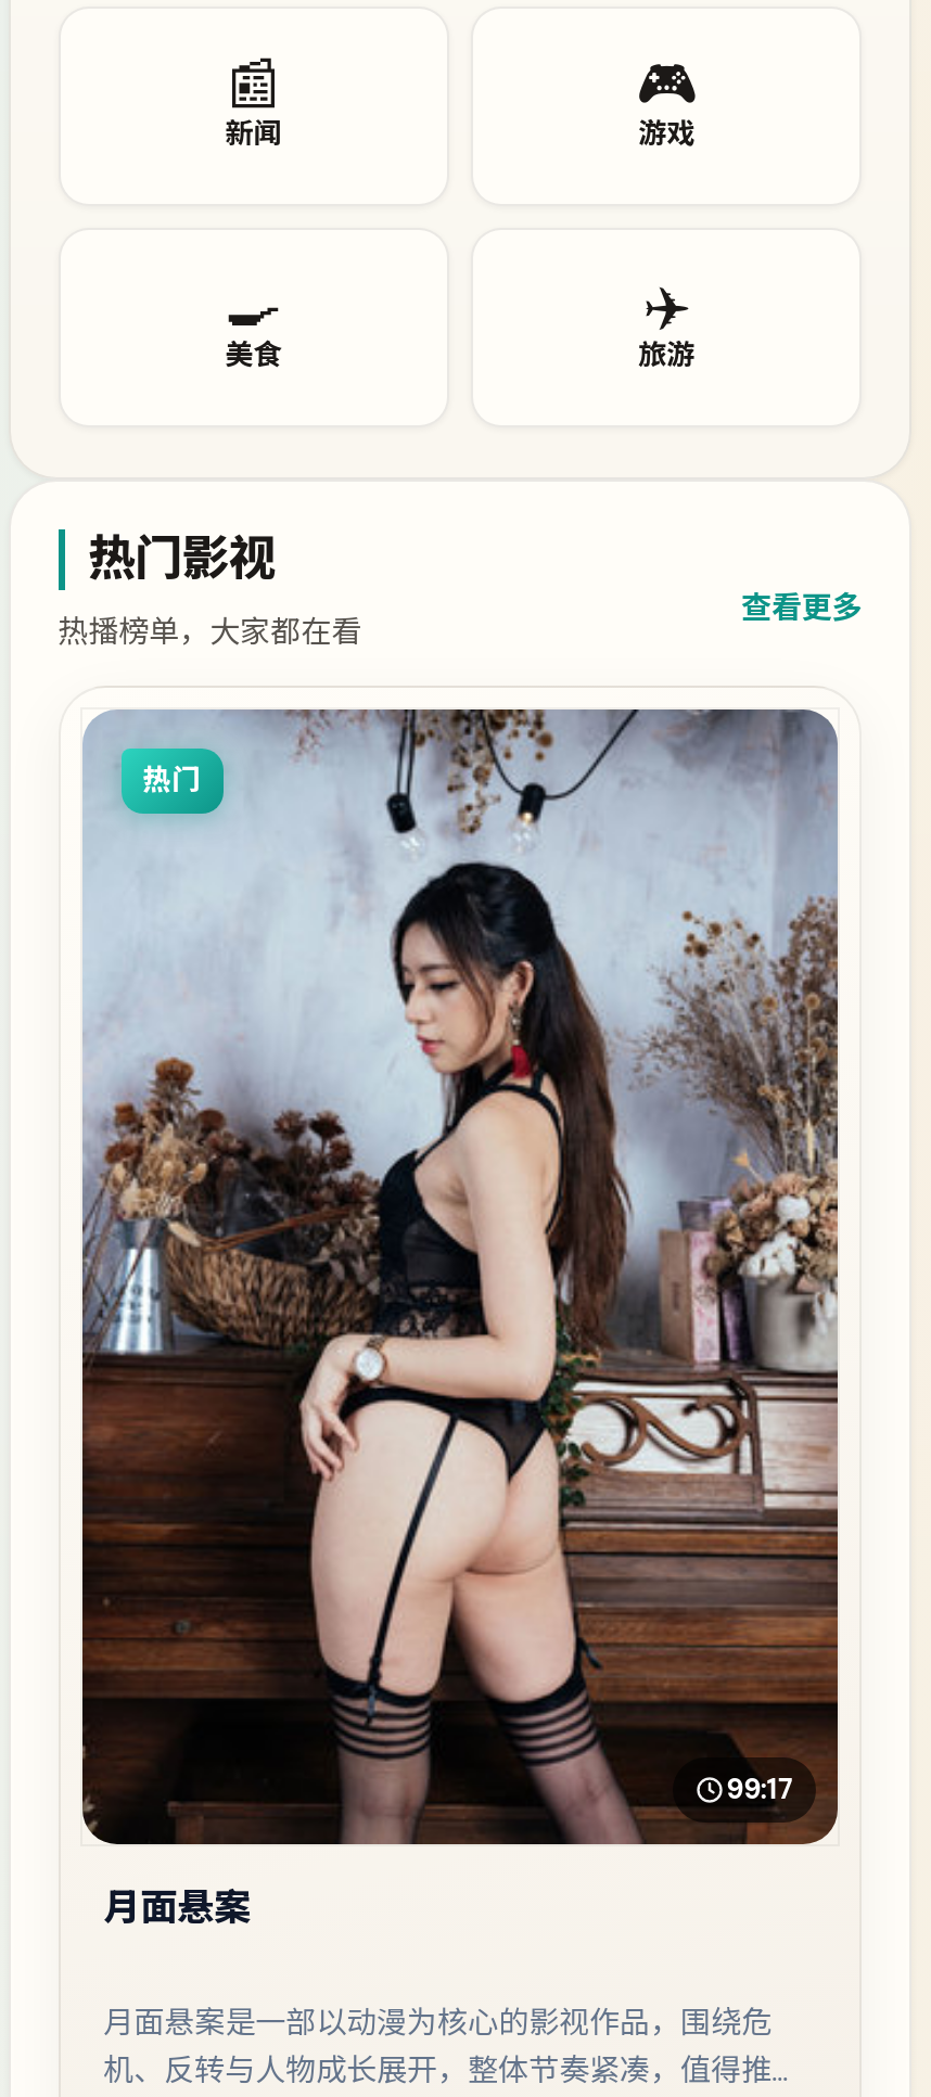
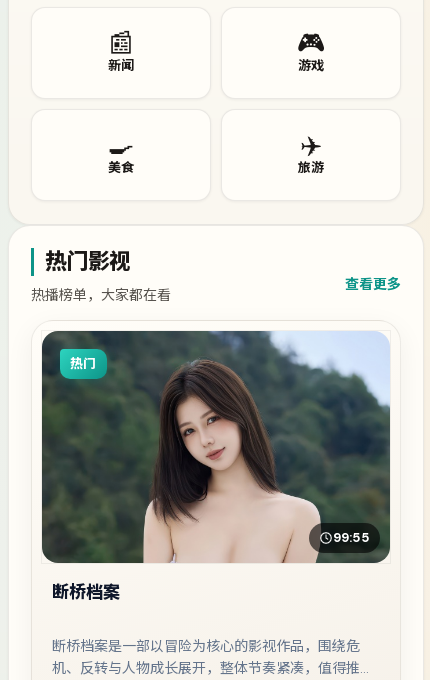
- [image]
- 99:17
+ [image]
+ 99:55

- 月面悬案
+ 断桥档案

- 月面悬案是一部以动漫为核心的影视作品，围绕危
+ 断桥档案是一部以冒险为核心的影视作品，围绕危
